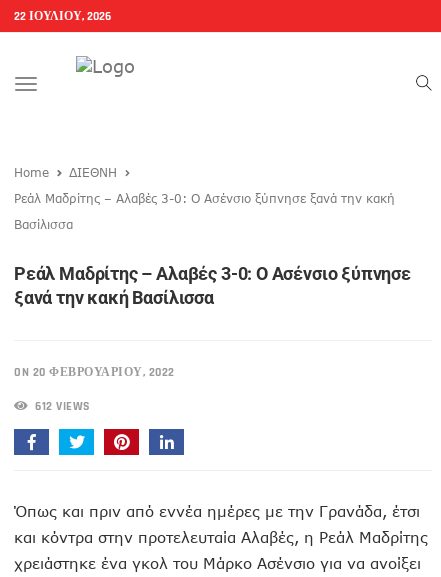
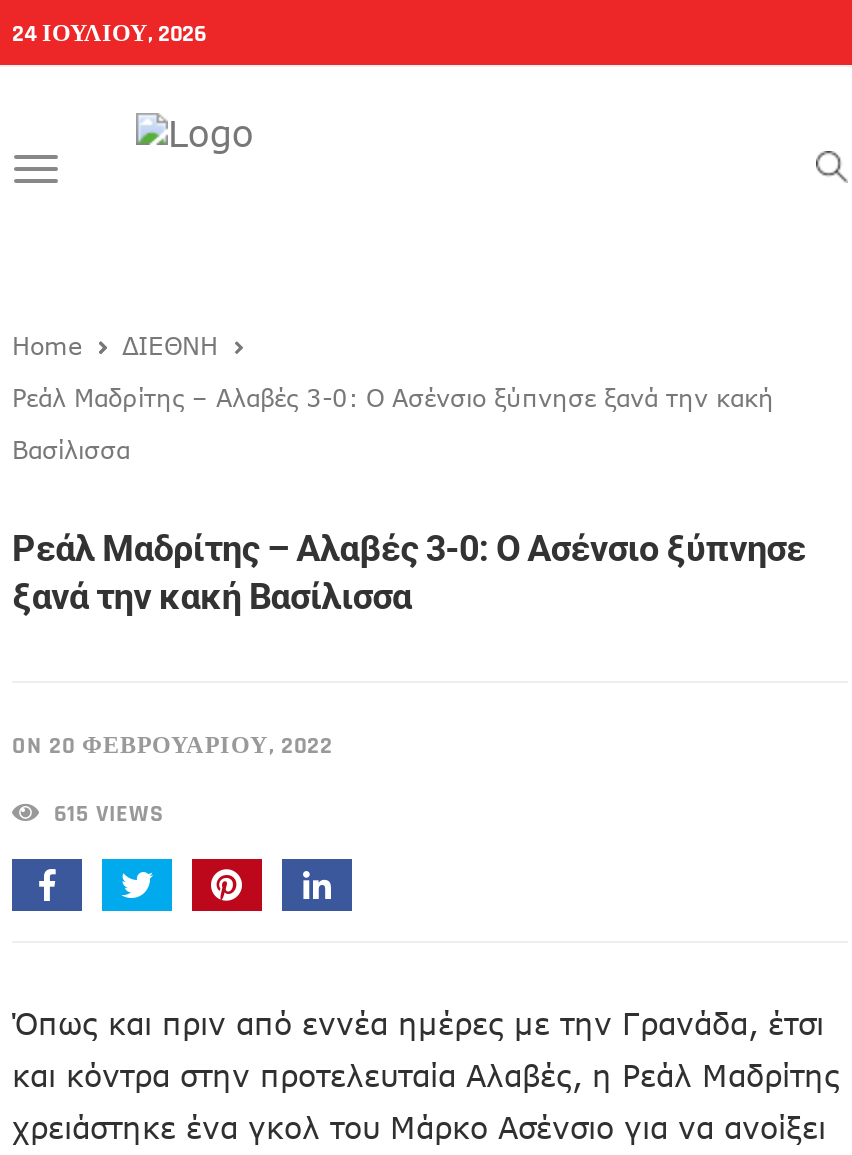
- 22 ΙΟΥΛΊΟΥ, 2026
+ 24 ΙΟΥΛΊΟΥ, 2026

- 612 VIEWS
+ 615 VIEWS
